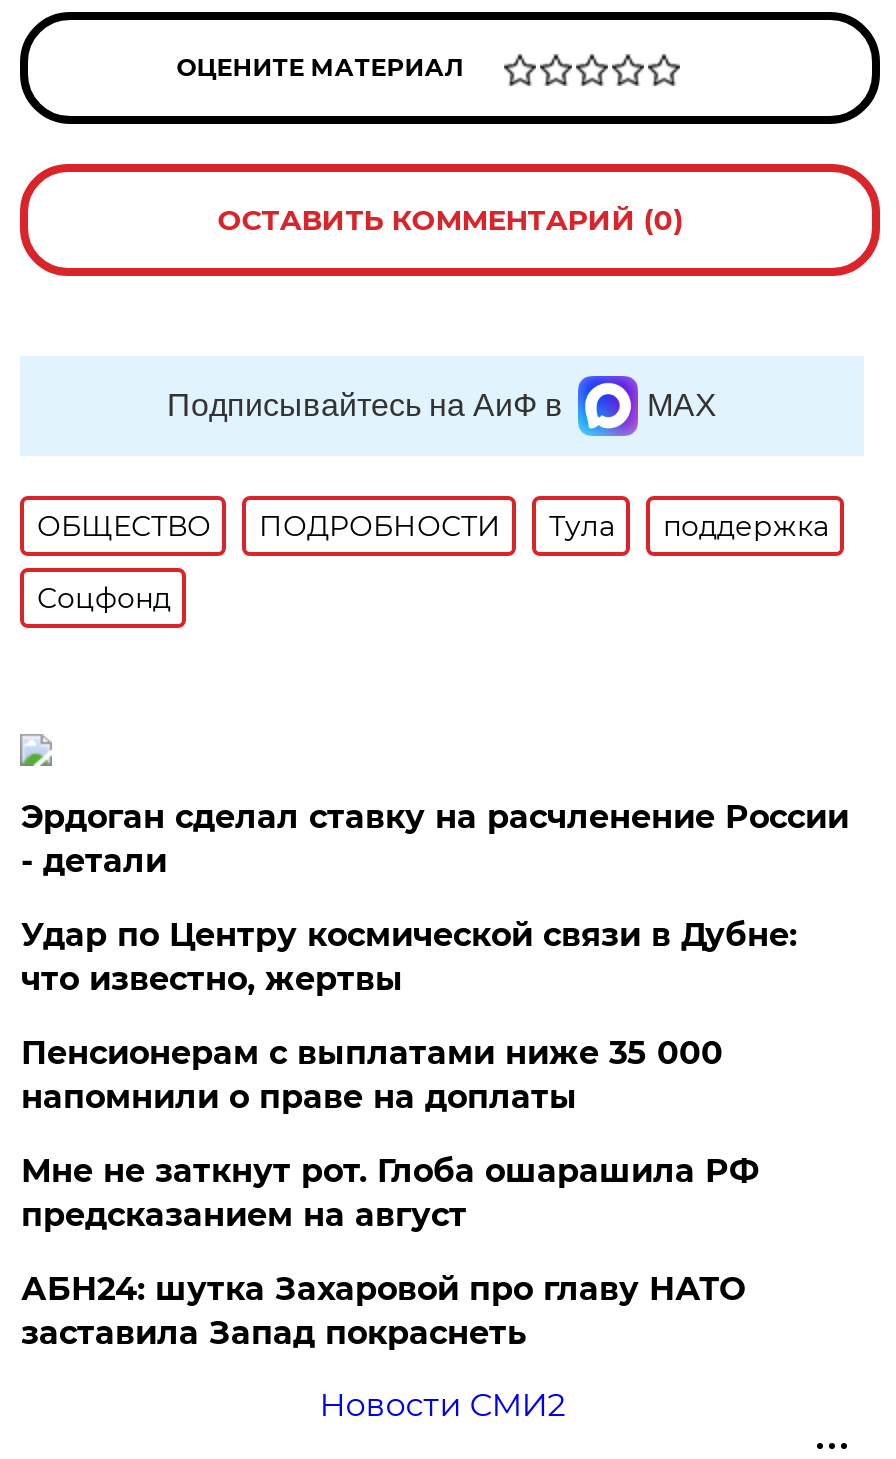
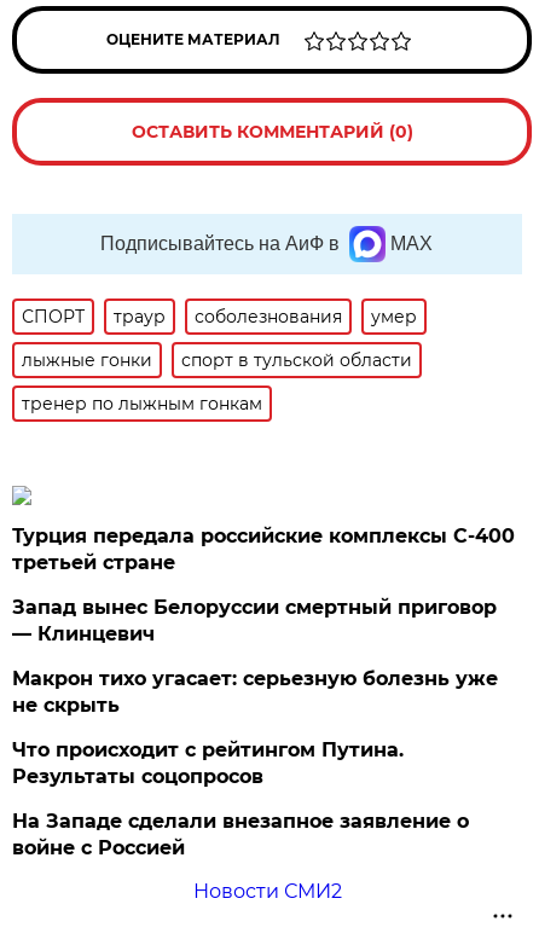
- ОБЩЕСТВО
- ПОДРОБНОСТИ
- Тула
- поддержка
- Соцфонд
+ СПОРТ
+ траур
+ соболезнования
+ умер
+ лыжные гонки
+ спорт в тульской области
+ тренер по лыжным гонкам

- Эрдоган сделал ставку на расчленение России
- - детали
- Удар по Центру космической связи в Дубне:
- что известно, жертвы
- Пенсионерам с выплатами ниже 35 000
- напомнили о праве на доплаты
- Мне не заткнут рот. Глоба ошарашила РФ
- предсказанием на август
- АБН24: шутка Захаровой про главу НАТО
- заставила Запад покраснеть
+ Турция передала российские комплексы С-400
+ третьей стране
+ Запад вынес Белоруссии смертный приговор
+ — Клинцевич
+ Макрон тихо угасает: серьезную болезнь уже
+ не скрыть
+ Что происходит с рейтингом Путина.
+ Результаты соцопросов
+ На Западе сделали внезапное заявление о
+ войне с Россией
